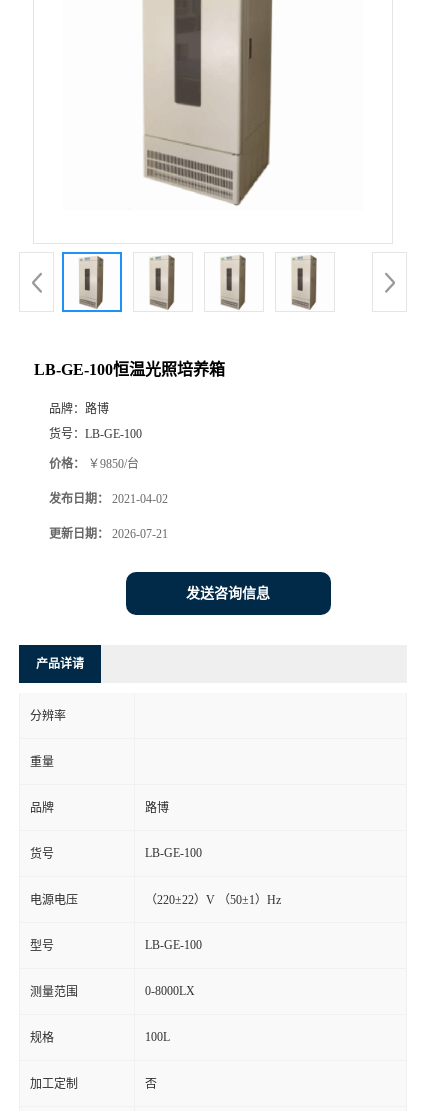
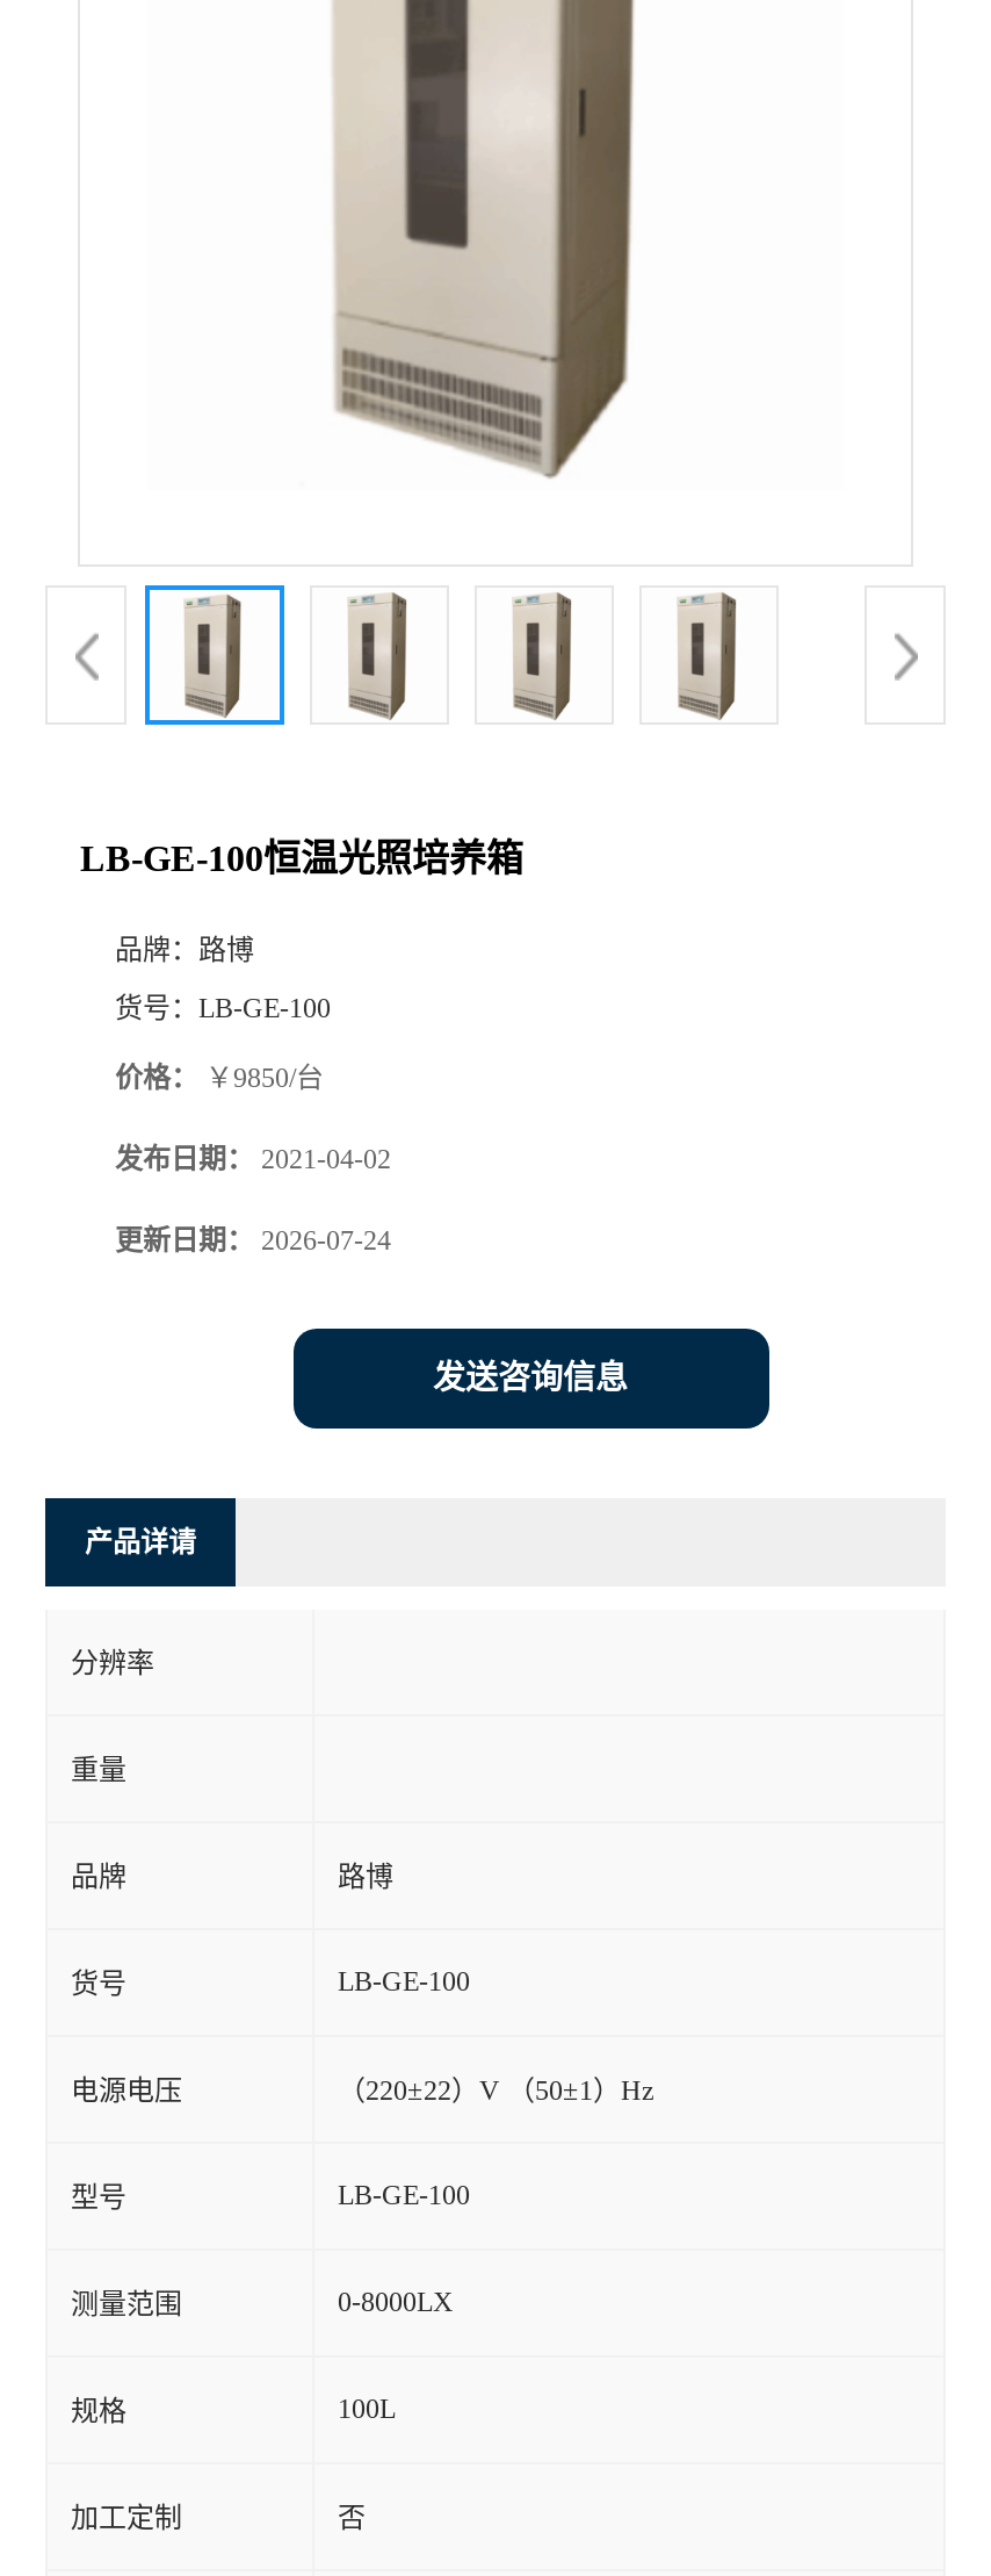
- 更新日期：2026-07-21
+ 更新日期：2026-07-24
